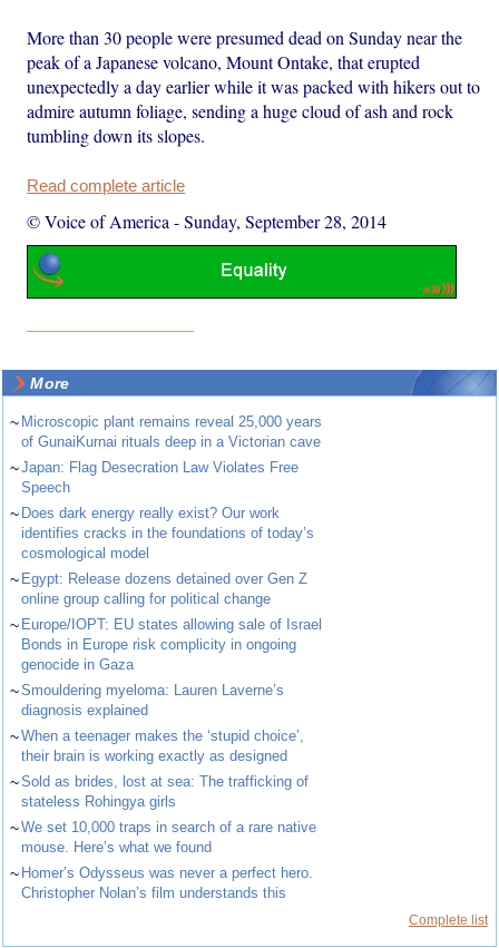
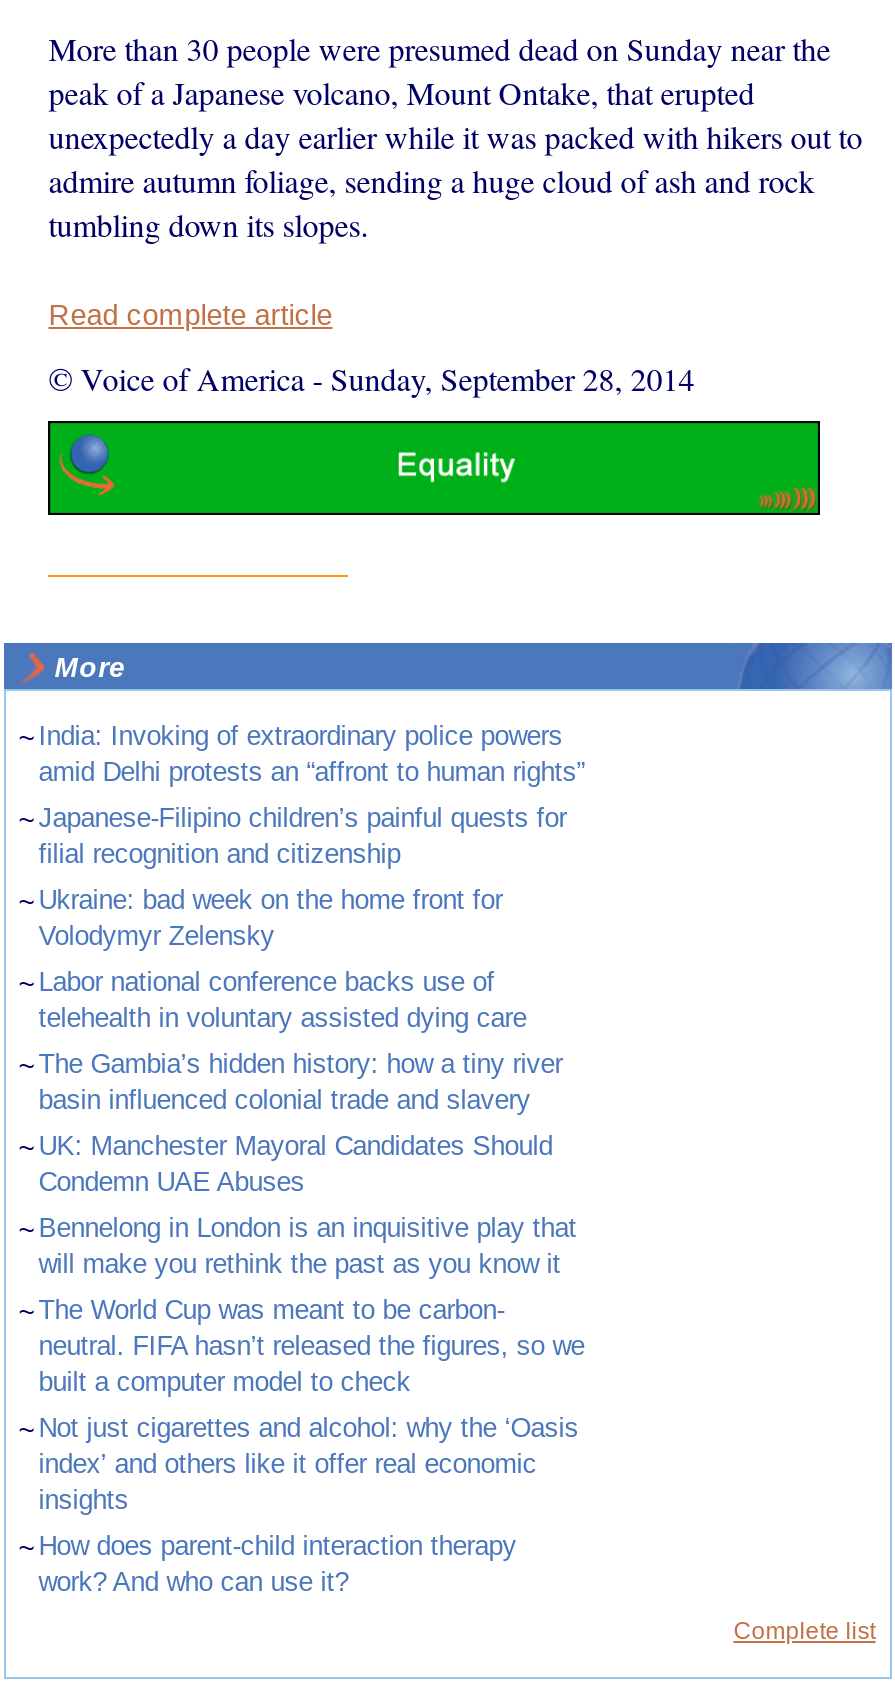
- ~ Microscopic plant remains reveal 25,000 years
- of GunaiKurnai rituals deep in a Victorian cave
+ ~ India: Invoking of extraordinary police powers
+ amid Delhi protests an “affront to human rights”

- ~ Japan: Flag Desecration Law Violates Free
- Speech
+ ~ Japanese-Filipino children’s painful quests for
+ filial recognition and citizenship

- ~ Does dark energy really exist? Our work
- identifies cracks in the foundations of today’s
- cosmological model
+ ~ Ukraine: bad week on the home front for
+ Volodymyr Zelensky

- ~ Egypt: Release dozens detained over Gen Z
- online group calling for political change
+ ~ Labor national conference backs use of
+ telehealth in voluntary assisted dying care

- ~ Europe/IOPT: EU states allowing sale of Israel
- Bonds in Europe risk complicity in ongoing
- genocide in Gaza
+ ~ The Gambia’s hidden history: how a tiny river
+ basin influenced colonial trade and slavery

- ~ Smouldering myeloma: Lauren Laverne’s
- diagnosis explained
+ ~ UK: Manchester Mayoral Candidates Should
+ Condemn UAE Abuses

- ~ When a teenager makes the ‘stupid choice’,
- their brain is working exactly as designed
+ ~ Bennelong in London is an inquisitive play that
+ will make you rethink the past as you know it

- ~ Sold as brides, lost at sea: The trafficking of
- stateless Rohingya girls
+ ~ The World Cup was meant to be carbon-
+ neutral. FIFA hasn’t released the figures, so we
+ built a computer model to check

- ~ We set 10,000 traps in search of a rare native
- mouse. Here’s what we found
+ ~ Not just cigarettes and alcohol: why the ‘Oasis
+ index’ and others like it offer real economic
+ insights

- ~ Homer’s Odysseus was never a perfect hero.
- Christopher Nolan’s film understands this
+ ~ How does parent-child interaction therapy
+ work? And who can use it?
